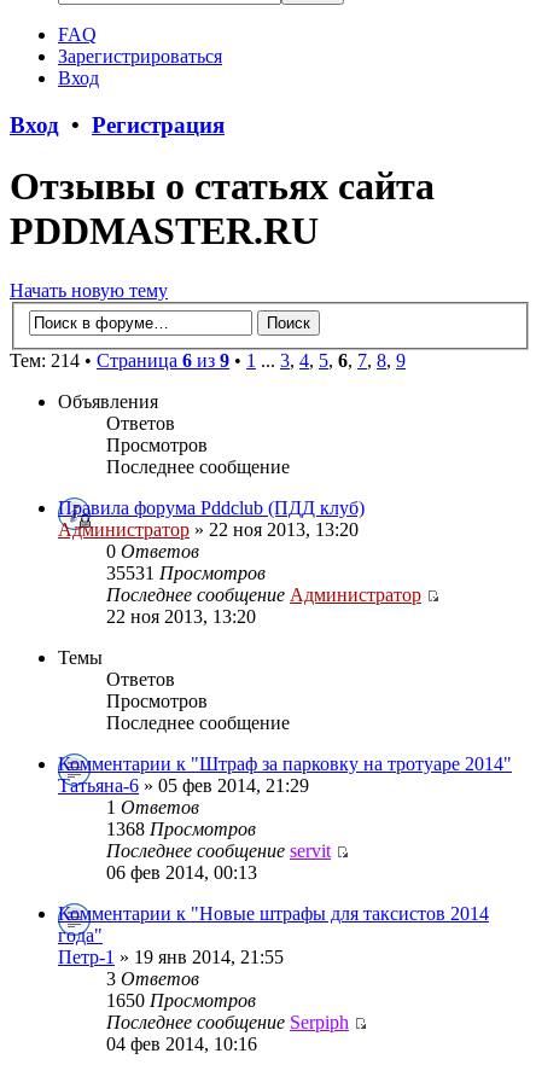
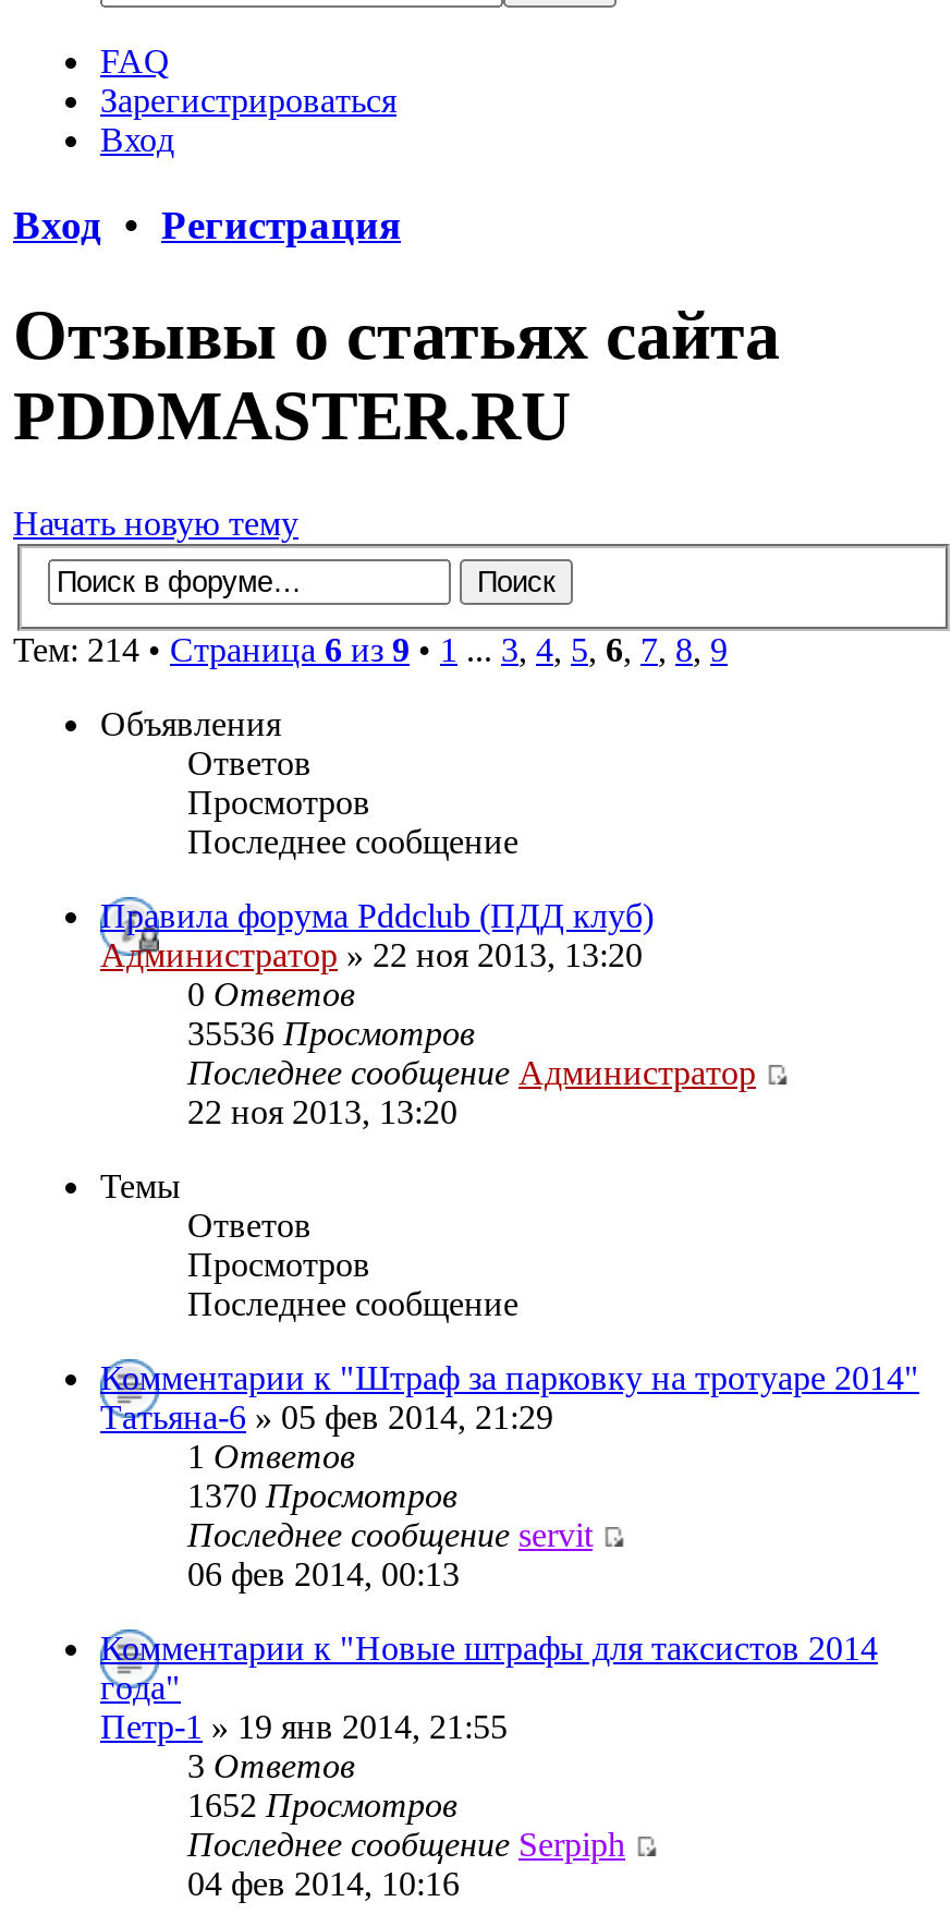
- 35531 Просмотров
+ 35536 Просмотров

- 1368 Просмотров
+ 1370 Просмотров

- 1650 Просмотров
+ 1652 Просмотров
